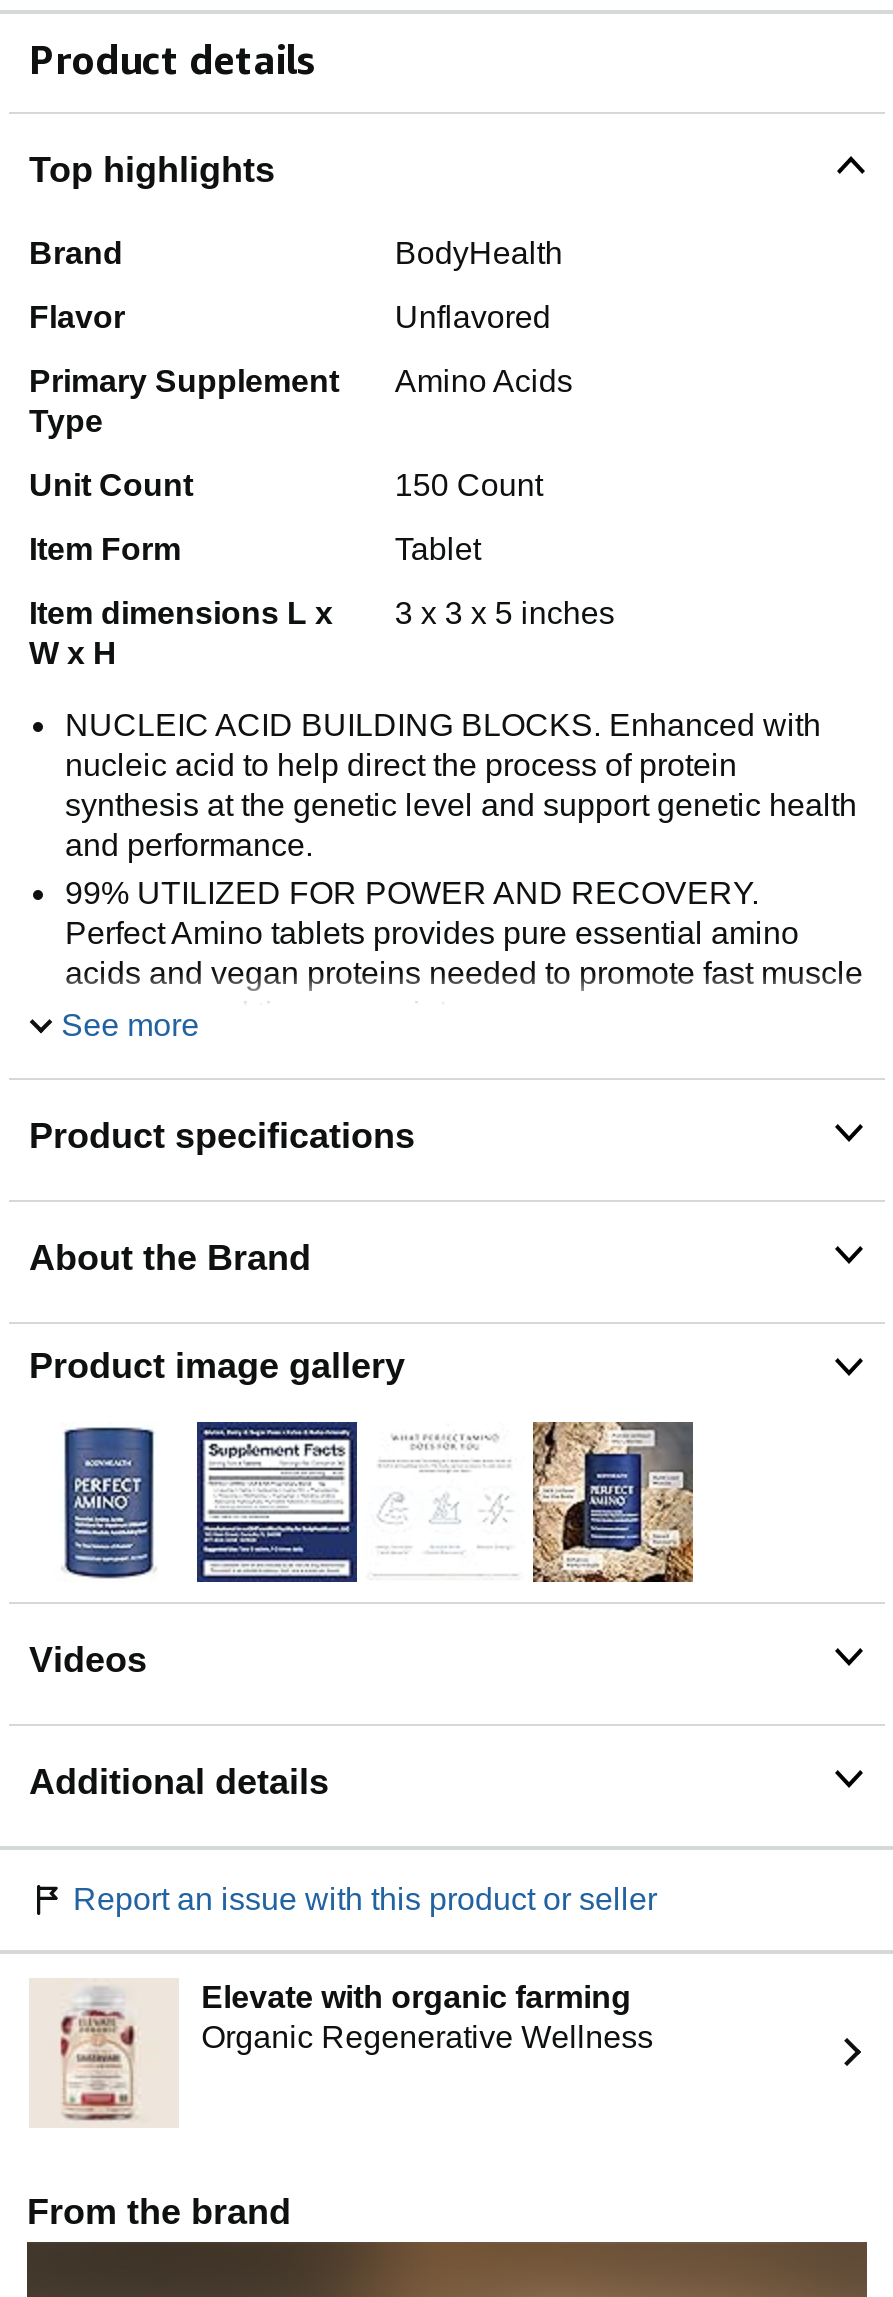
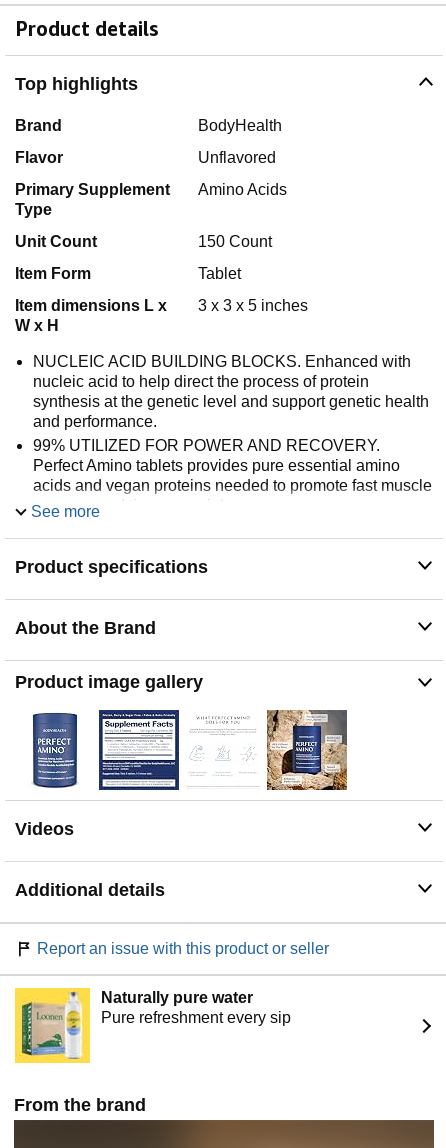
- [image]
- Elevate with organic farming
- Organic Regenerative Wellness
+ [image]
+ Naturally pure water
+ Pure refreshment every sip
